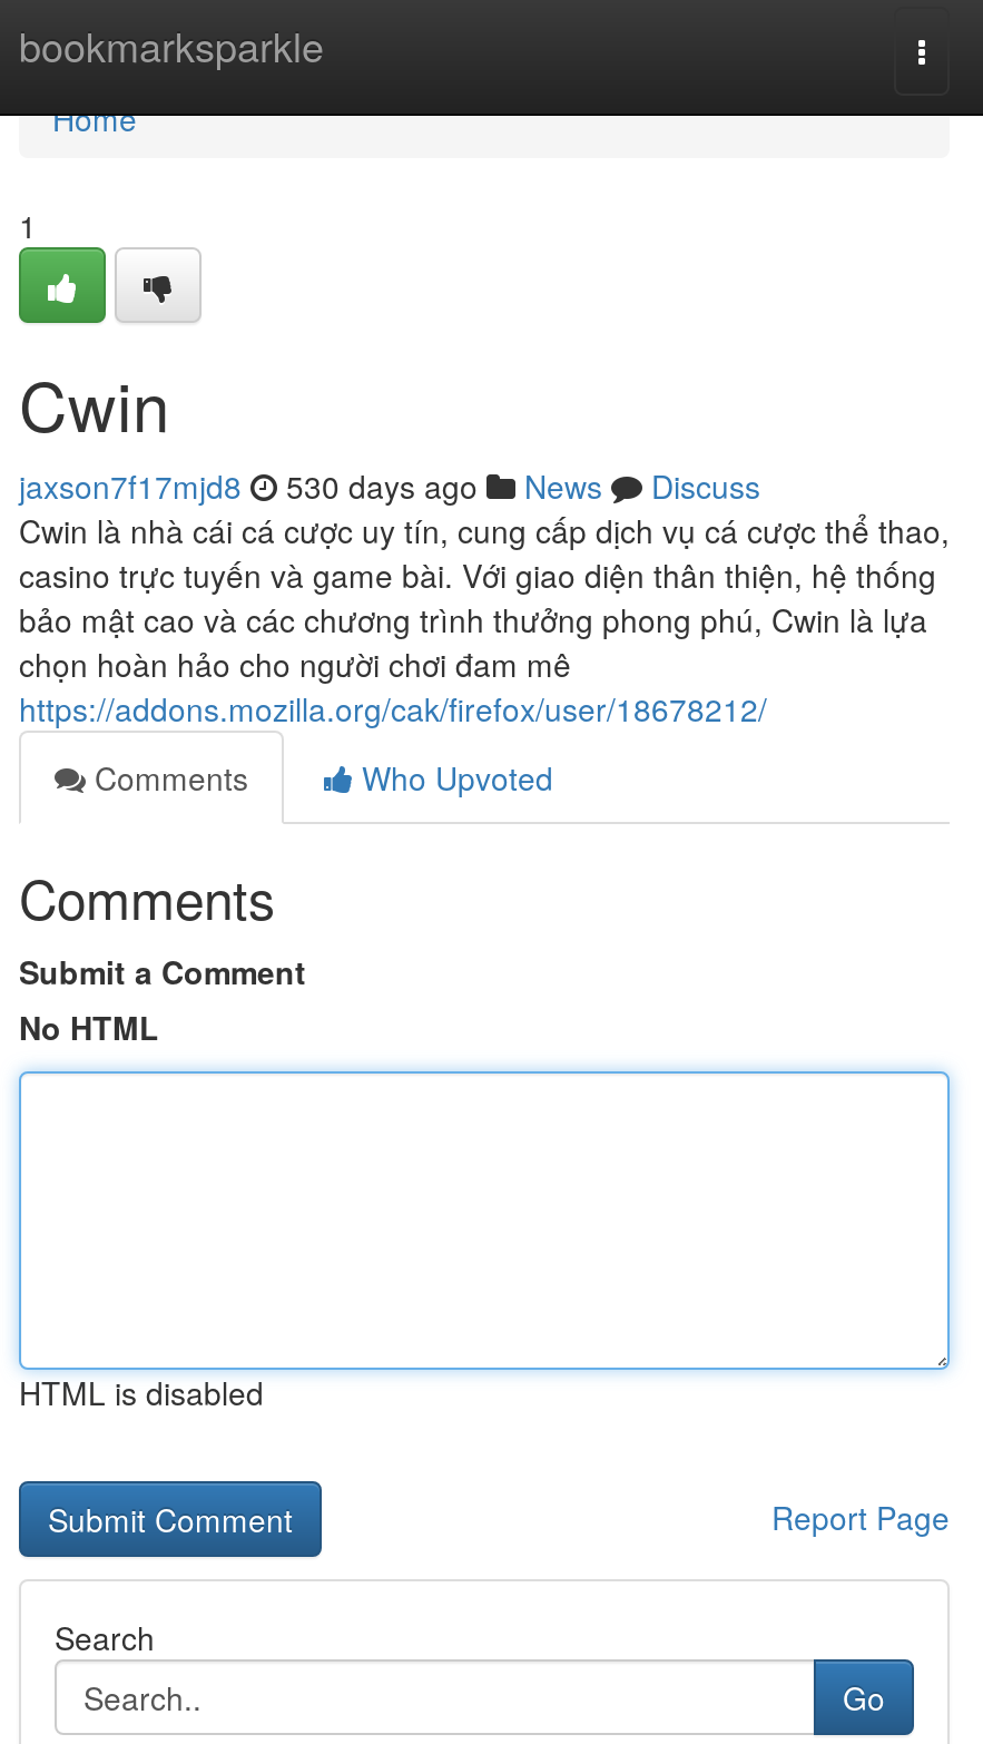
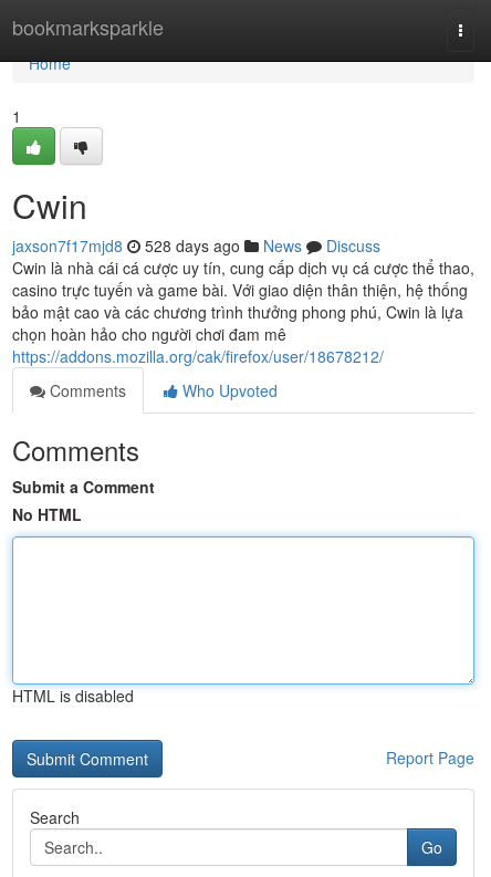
- jaxson7f17mjd8 530 days ago News Discuss
+ jaxson7f17mjd8 528 days ago News Discuss
